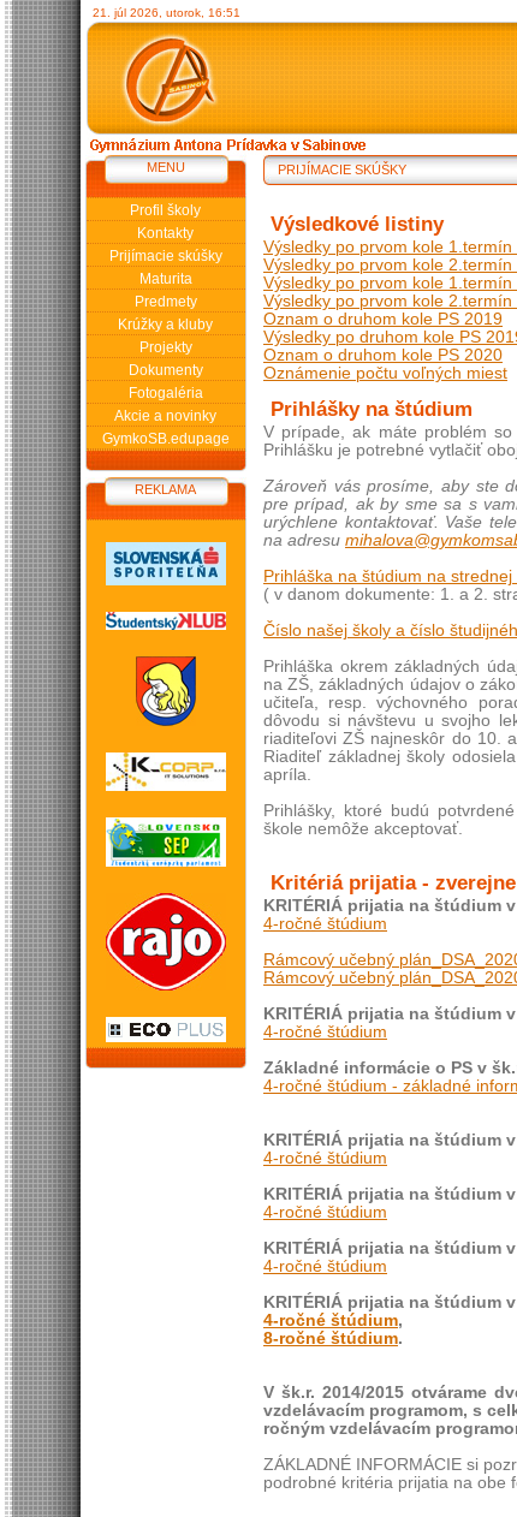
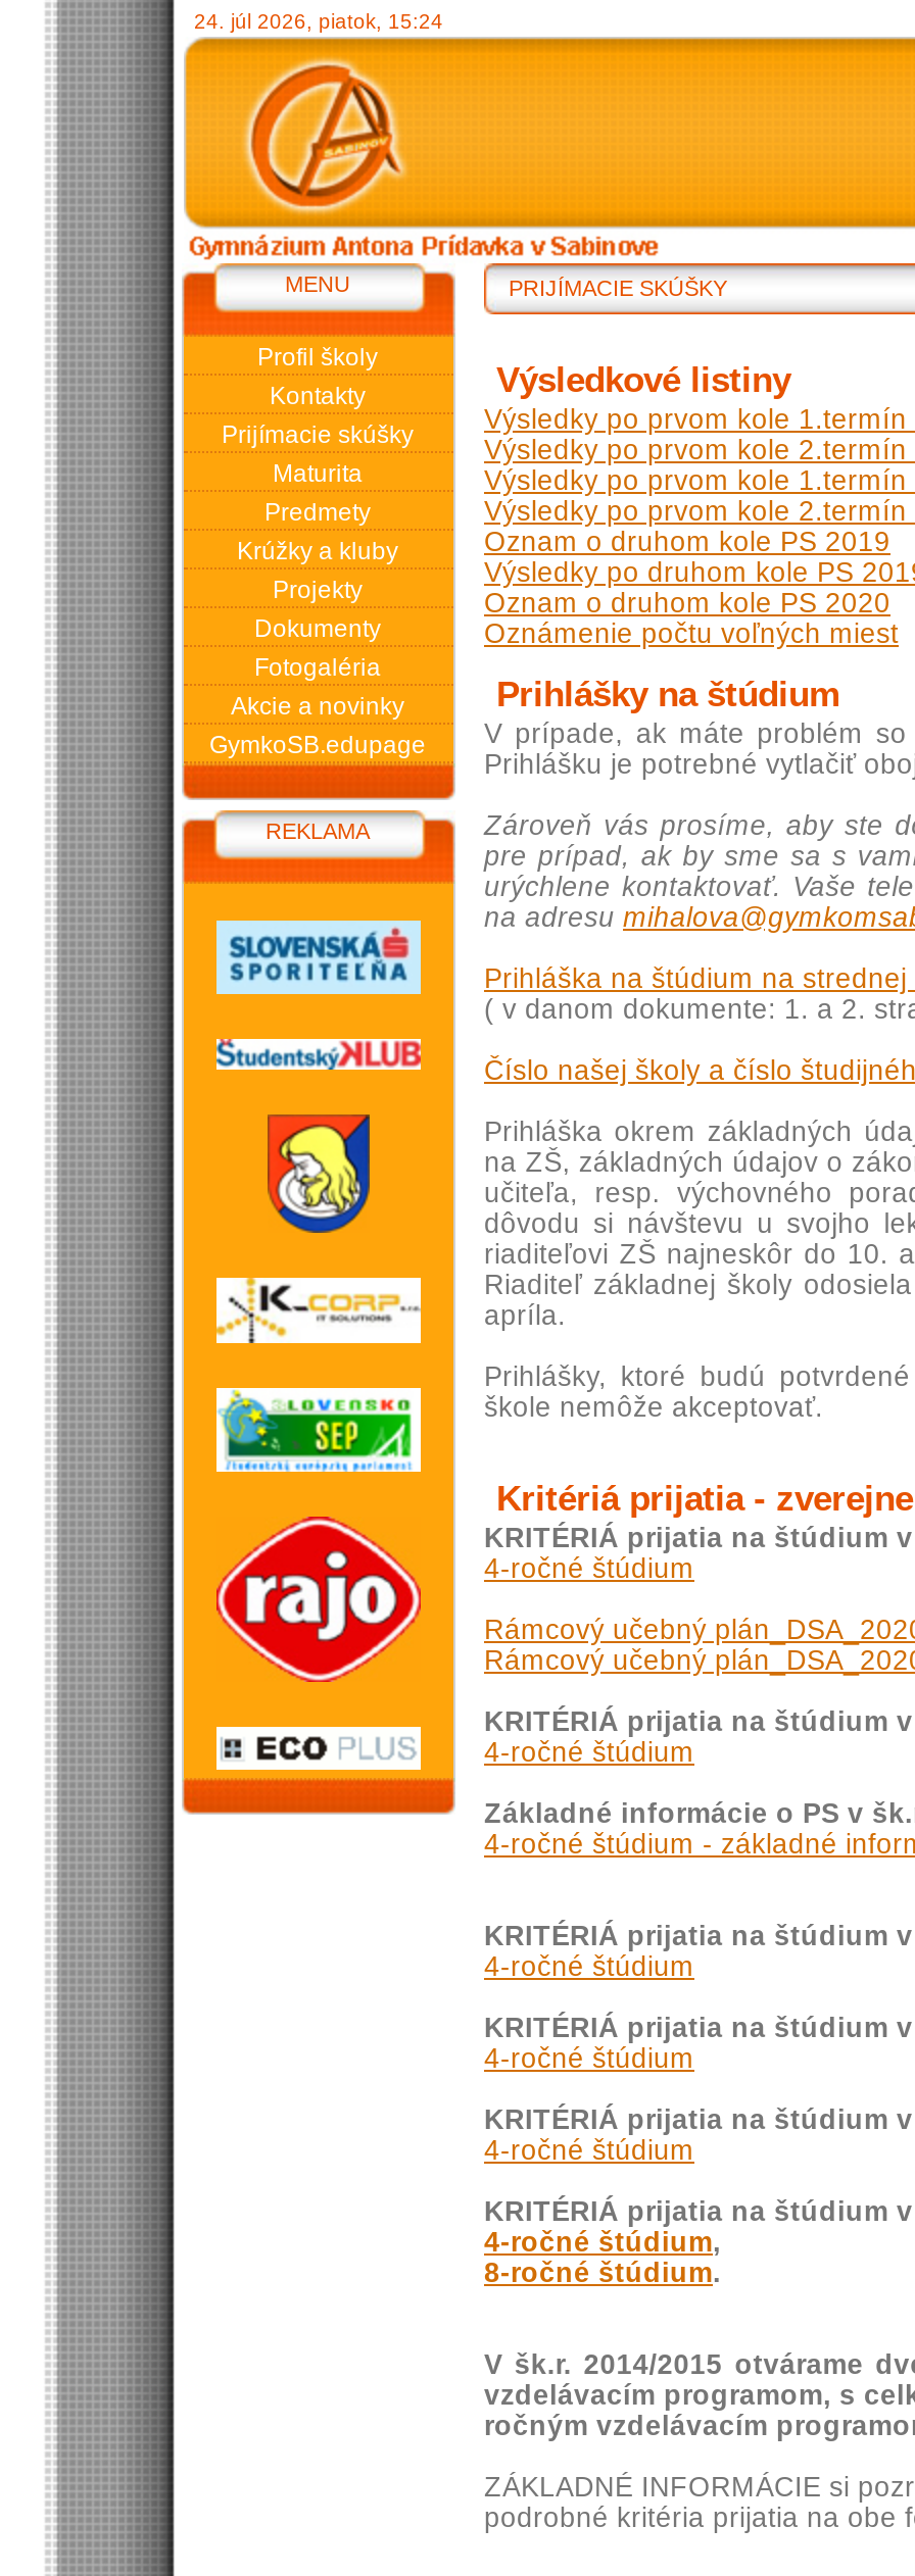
- 21. júl 2026, utorok, 16:51
+ 24. júl 2026, piatok, 15:24
